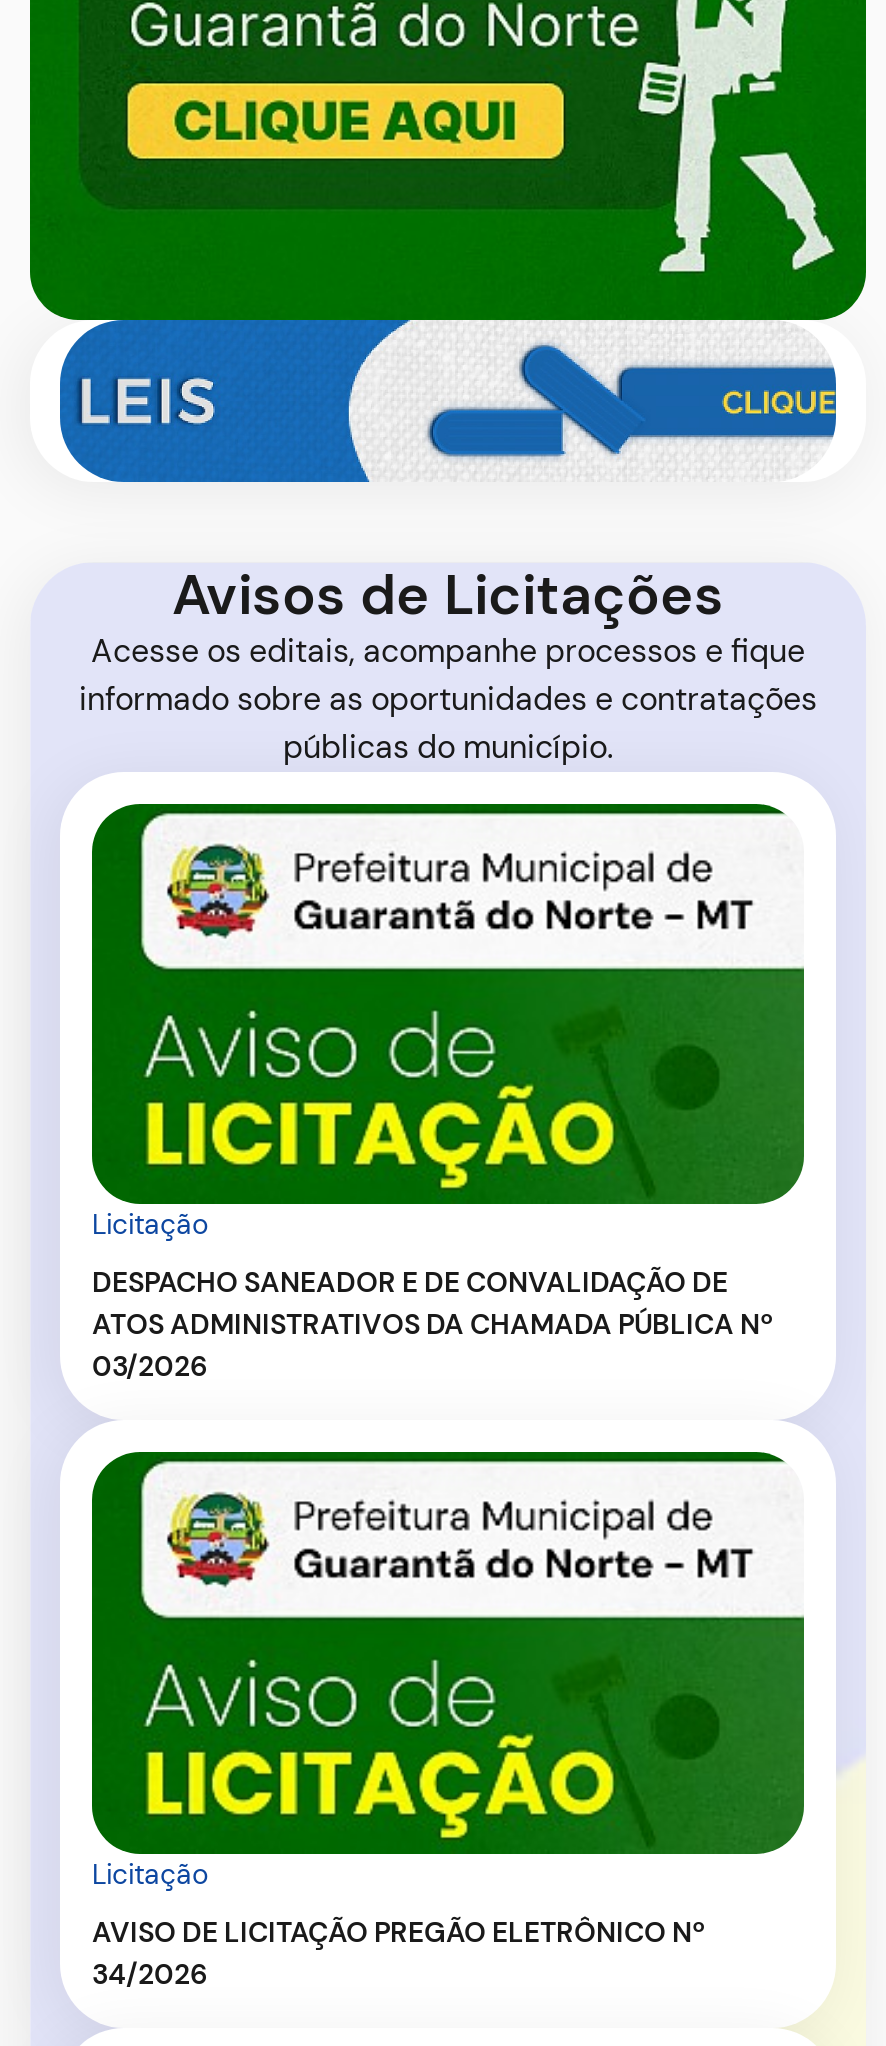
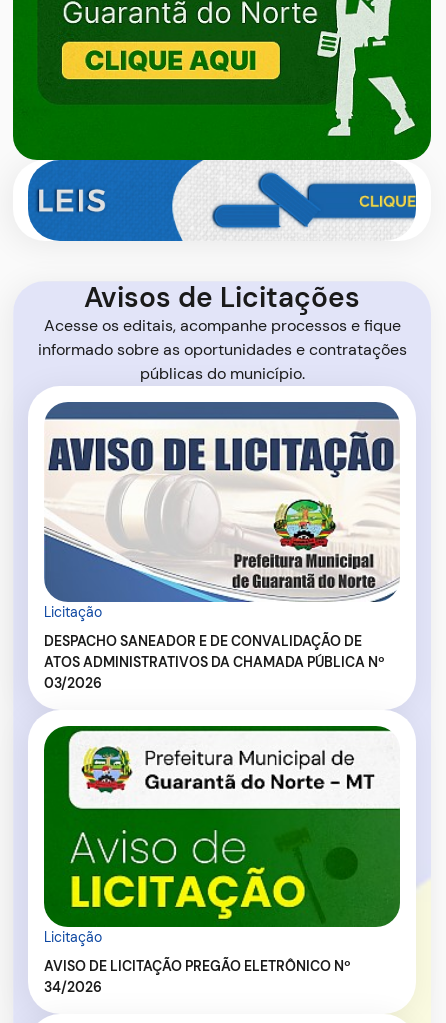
- [image]
+ [image]
